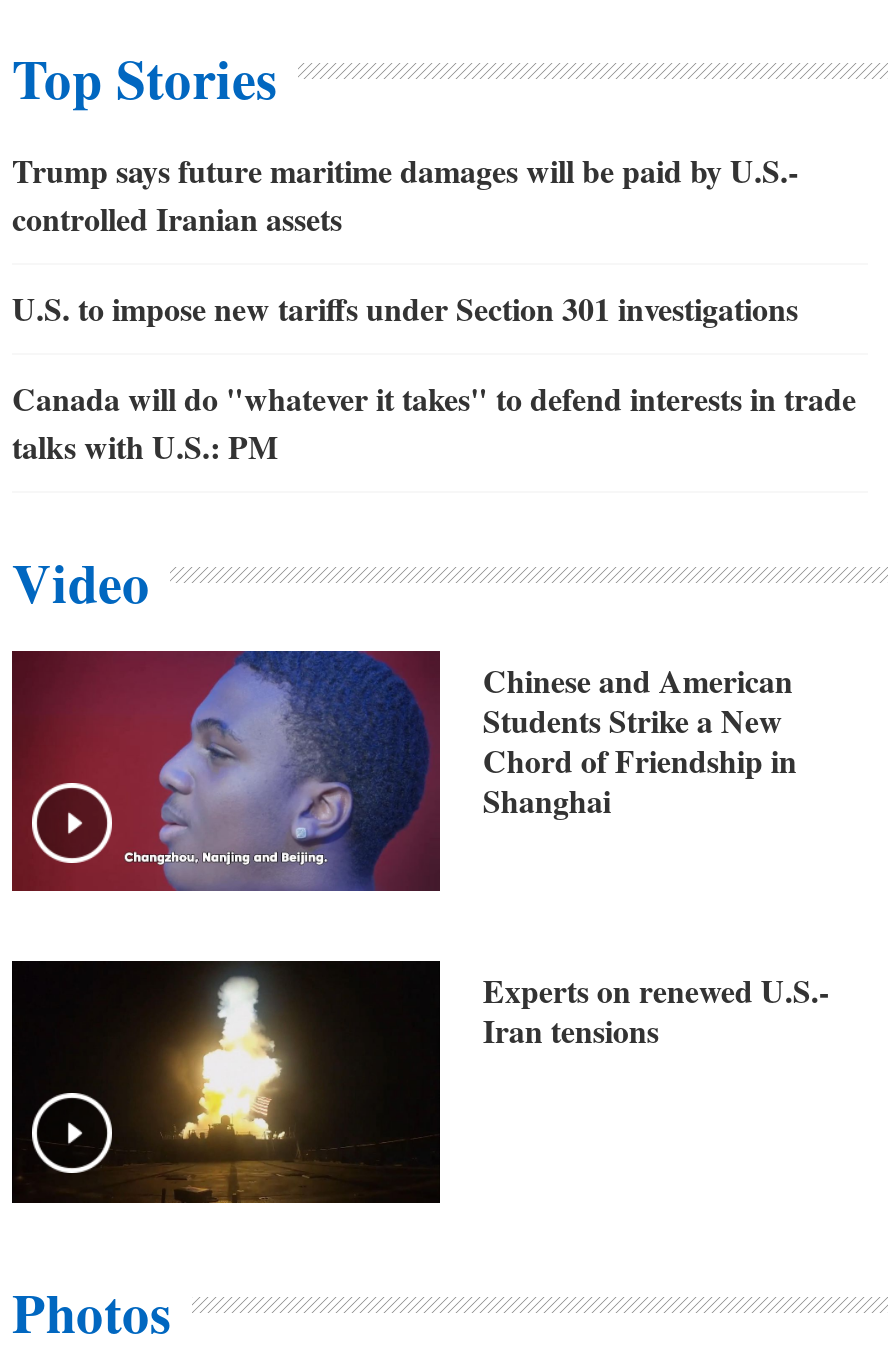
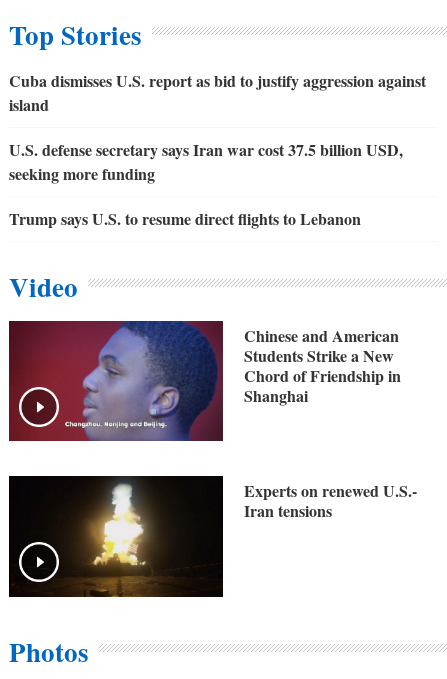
- Trump says future maritime damages will be paid by U.S.-
- controlled Iranian assets
+ Cuba dismisses U.S. report as bid to justify aggression against
+ island

- U.S. to impose new tariffs under Section 301 investigations
+ U.S. defense secretary says Iran war cost 37.5 billion USD,
+ seeking more funding

- Canada will do "whatever it takes" to defend interests in trade
- talks with U.S.: PM
+ Trump says U.S. to resume direct flights to Lebanon
